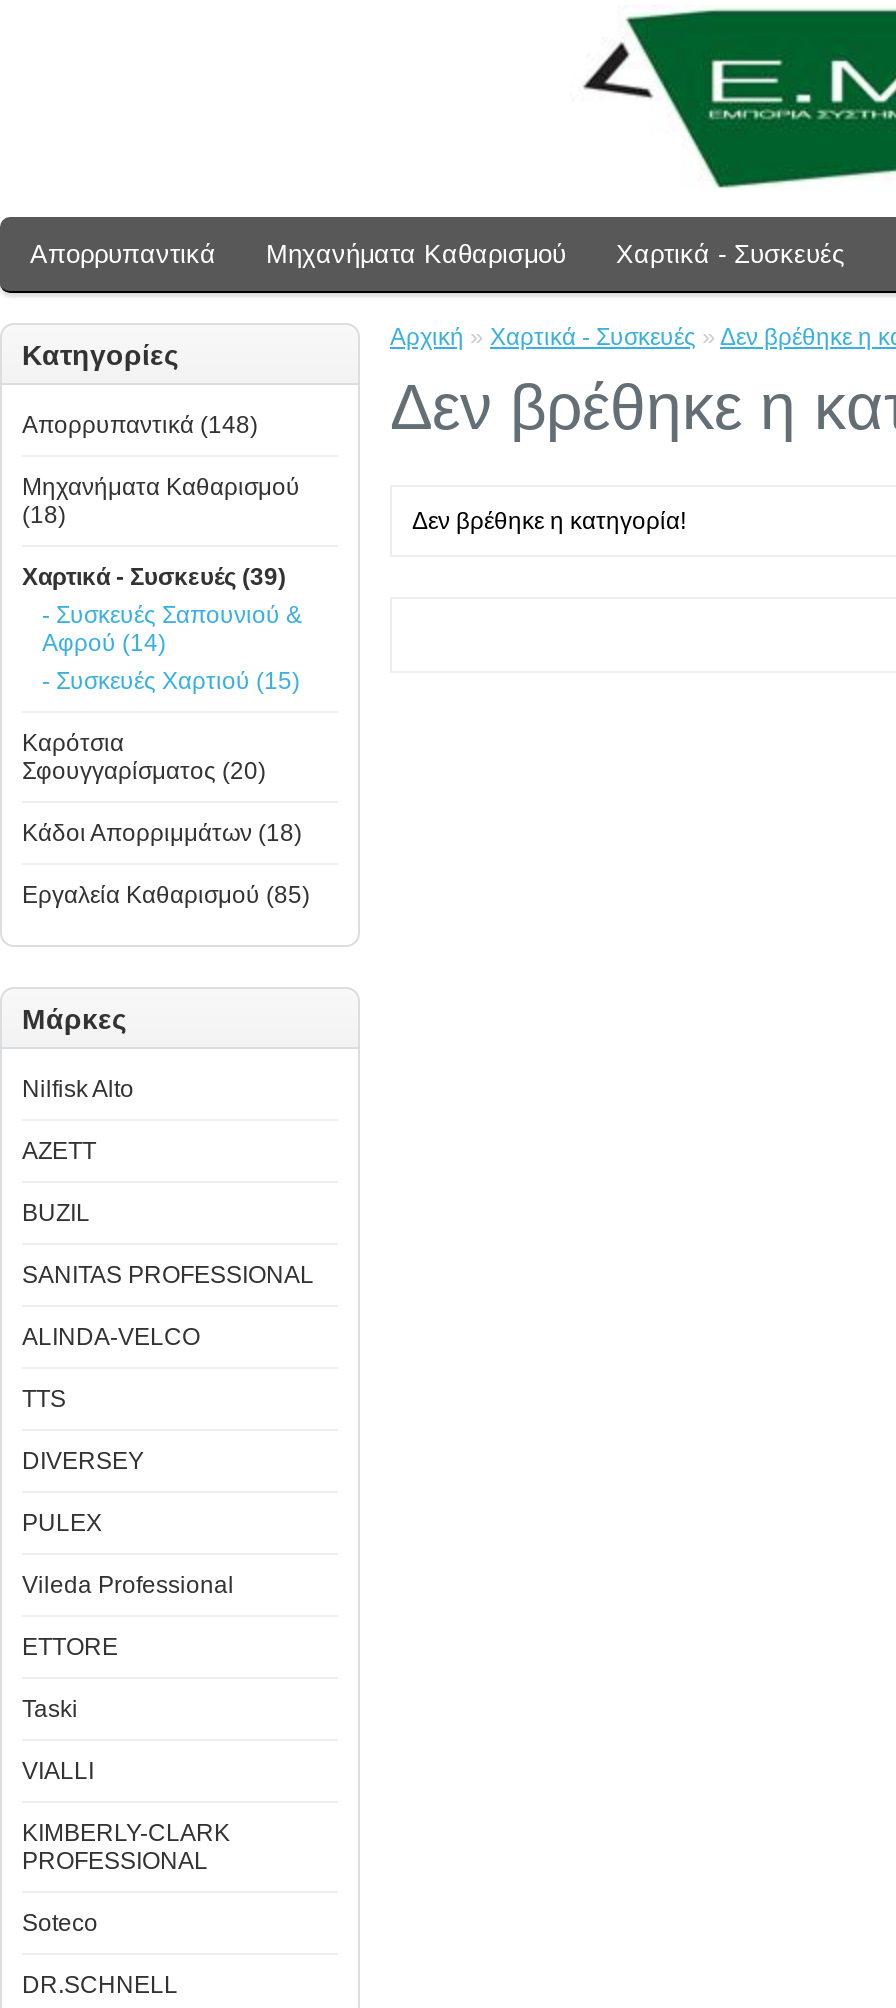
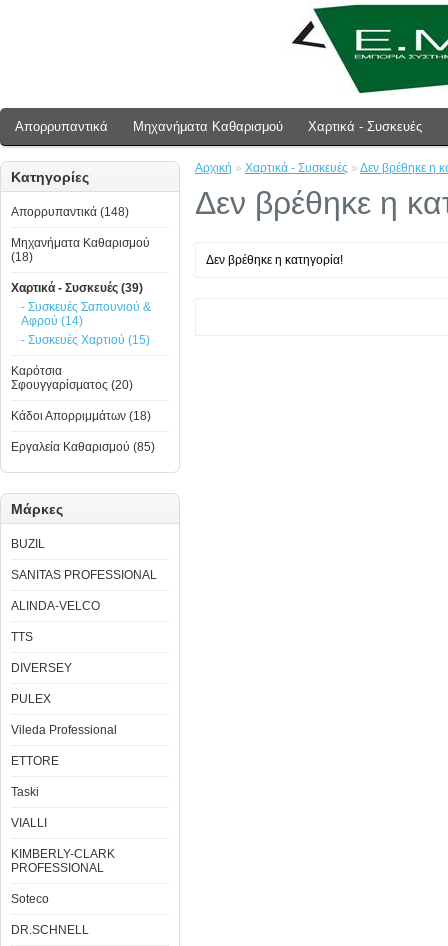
- Nilfisk Alto
- AZETT
